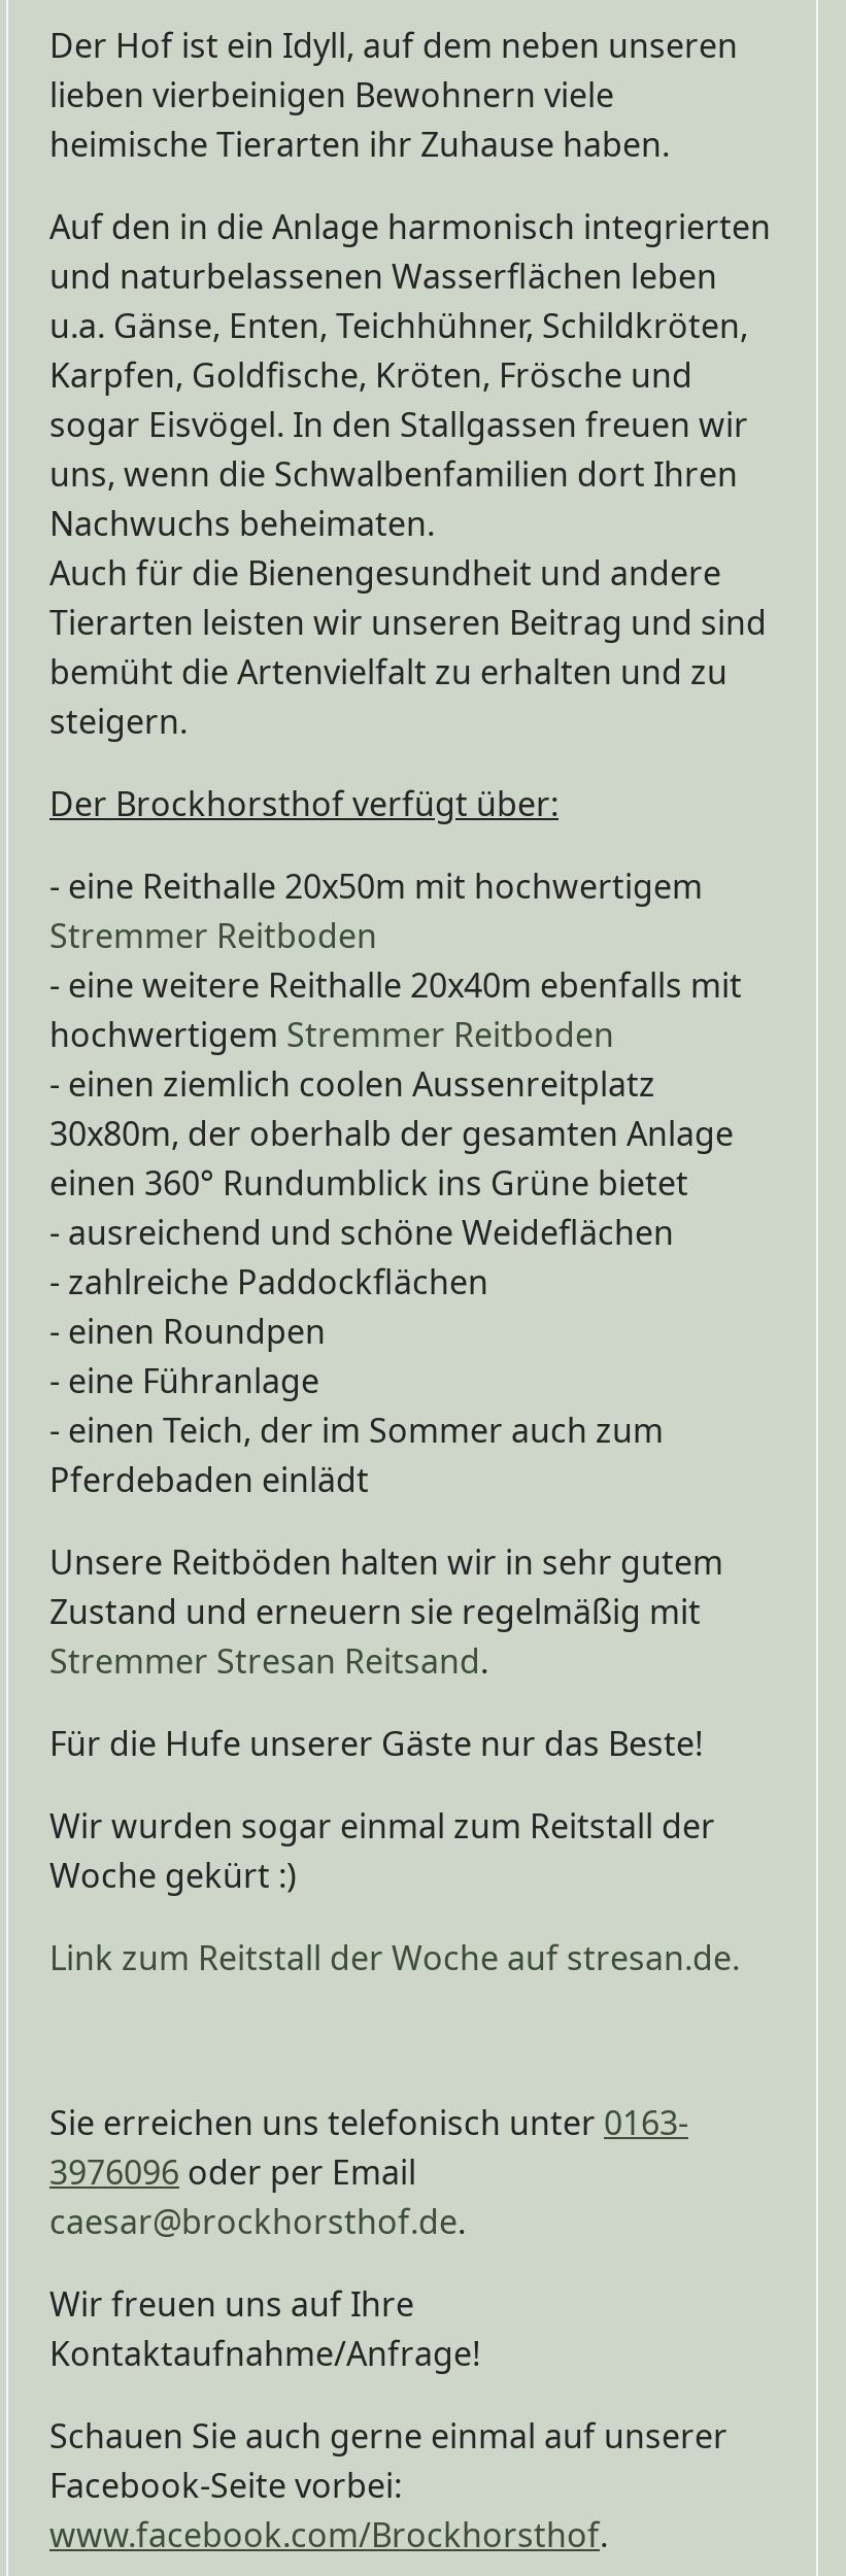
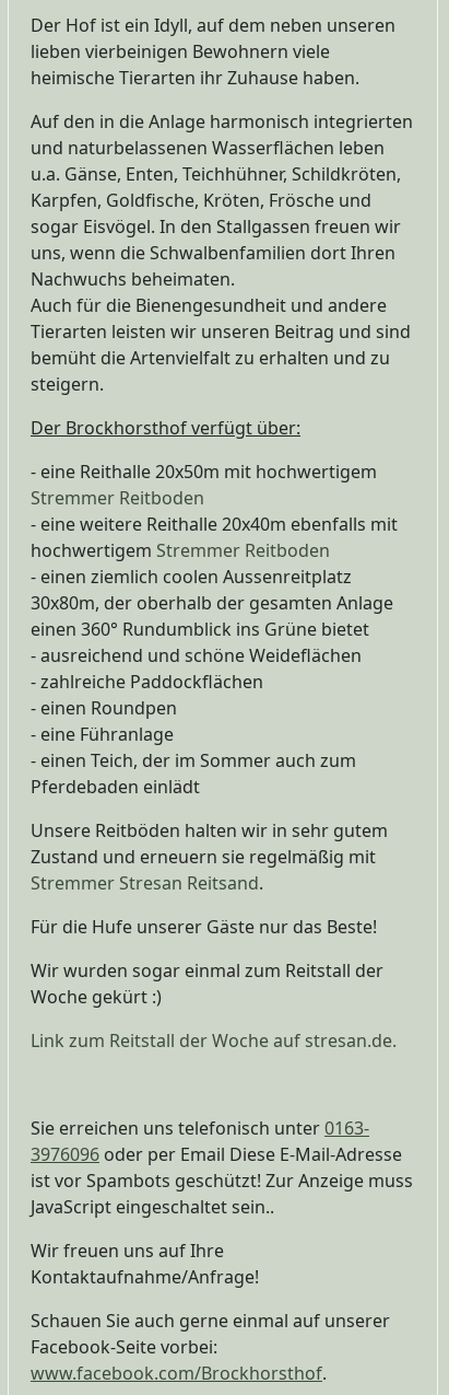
- 3976096 oder per Email
- caesar@brockhorsthof.de.
+ 3976096 oder per Email Diese E-Mail-Adresse
+ ist vor Spambots geschützt! Zur Anzeige muss
+ JavaScript eingeschaltet sein..
